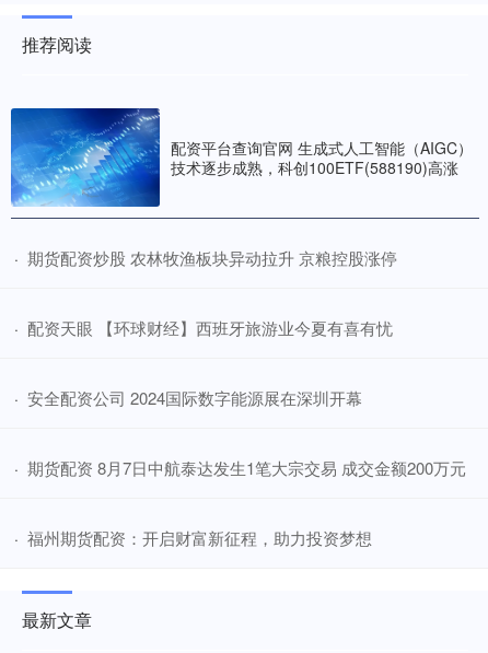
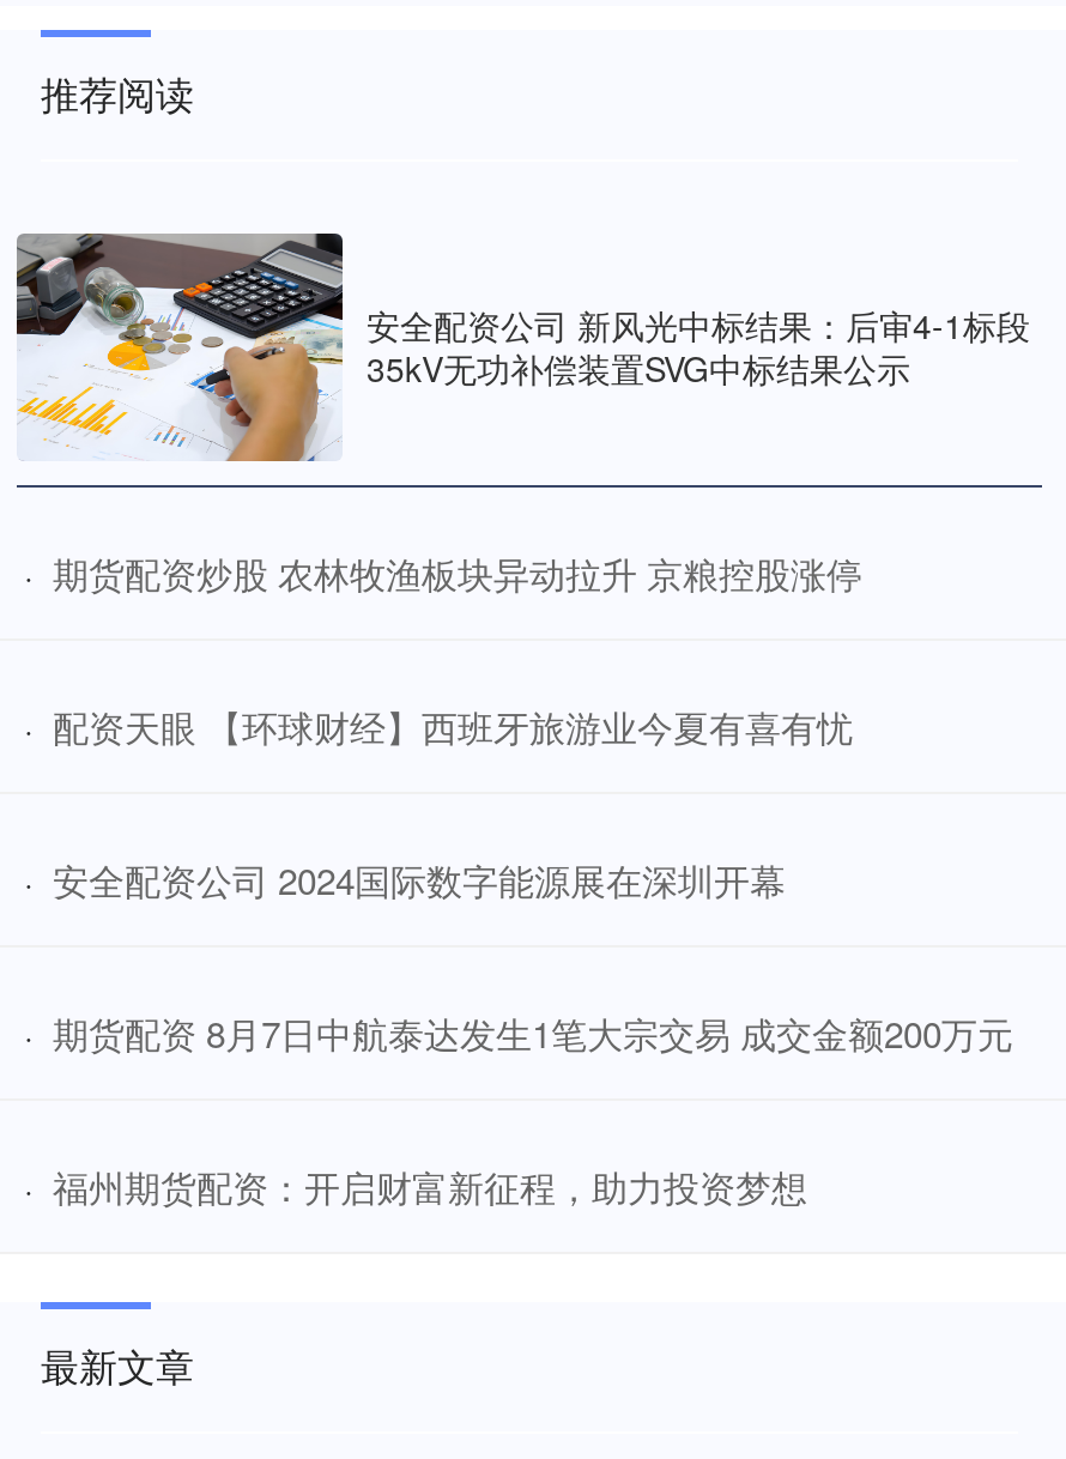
- [image]
- 配资平台查询官网 生成式人工智能（AIGC）
- 技术逐步成熟，科创100ETF(588190)高涨
+ [image]
+ 安全配资公司 新风光中标结果：后审4-1标段
+ 35kV无功补偿装置SVG中标结果公示
